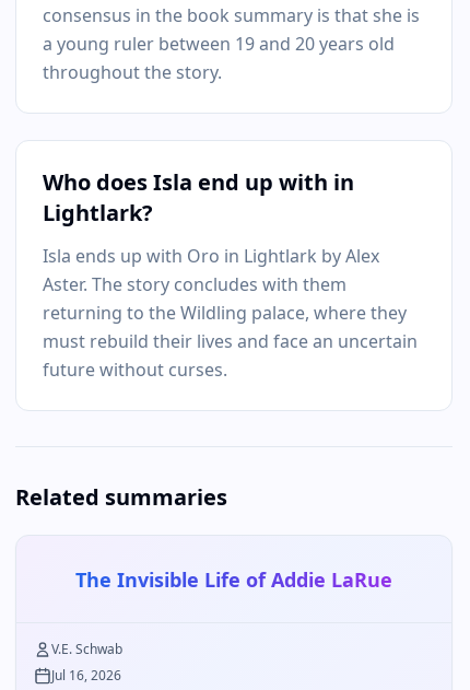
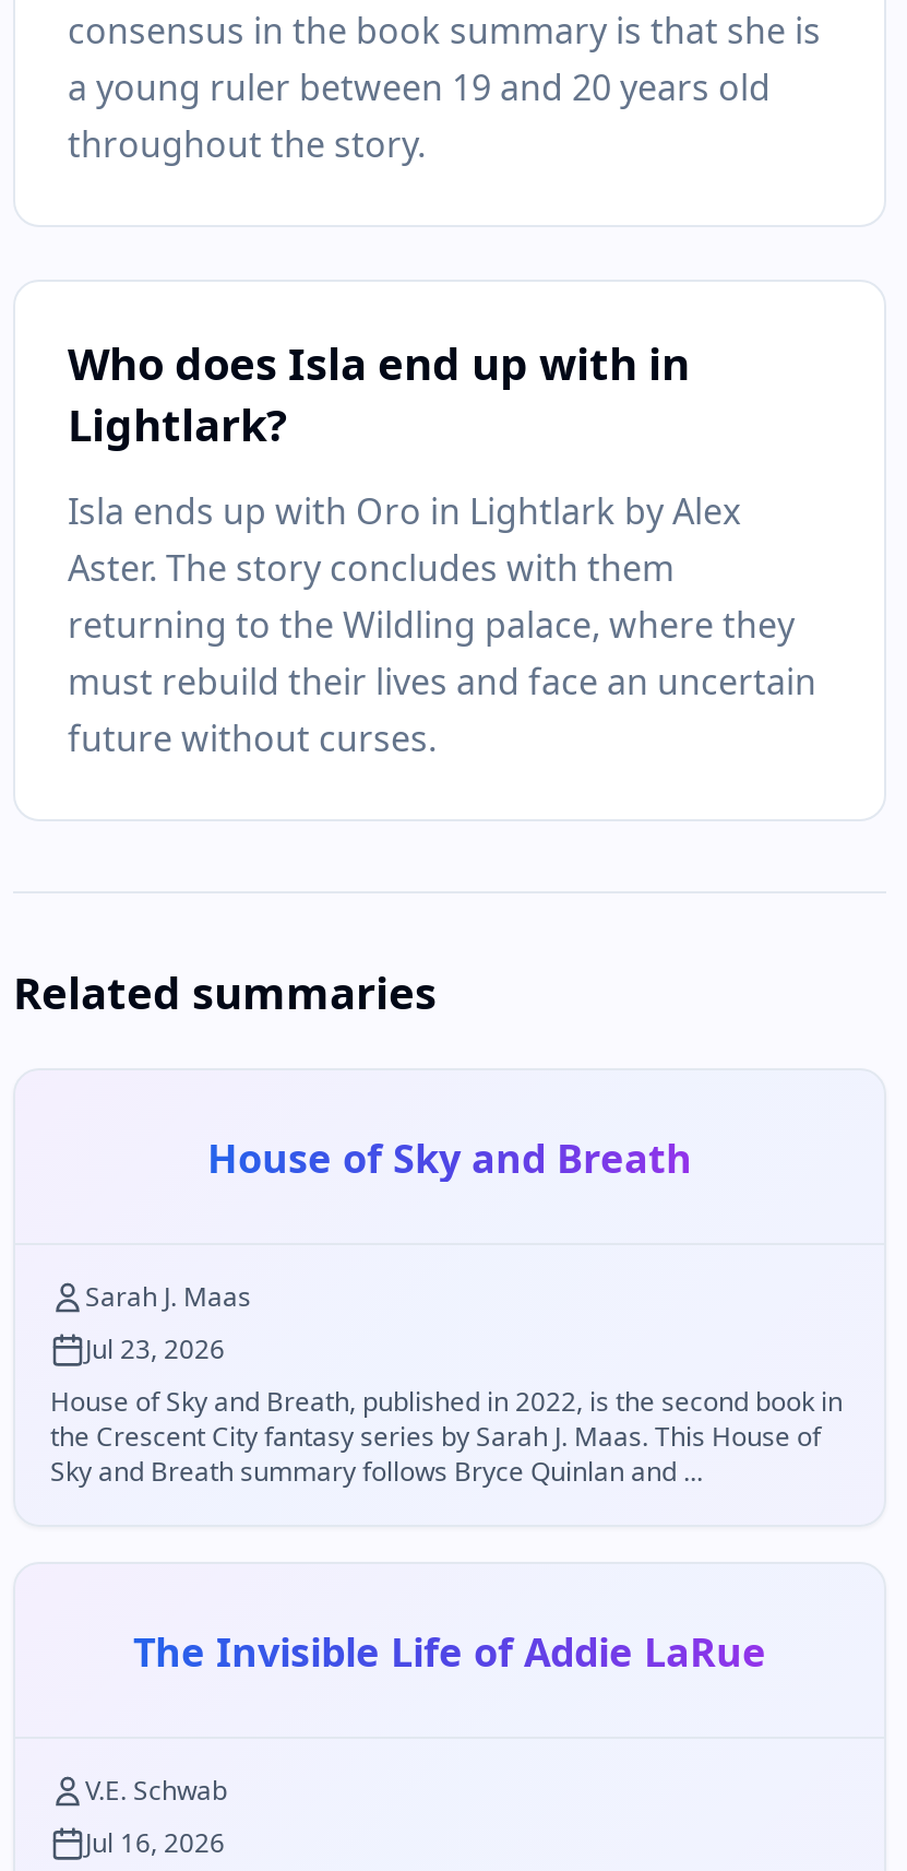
+ House of Sky and Breath
+ Sarah J. Maas
+ Jul 23, 2026
+ House of Sky and Breath, published in 2022, is the second book in
+ the Crescent City fantasy series by Sarah J. Maas. This House of
+ Sky and Breath summary follows Bryce Quinlan and ...
